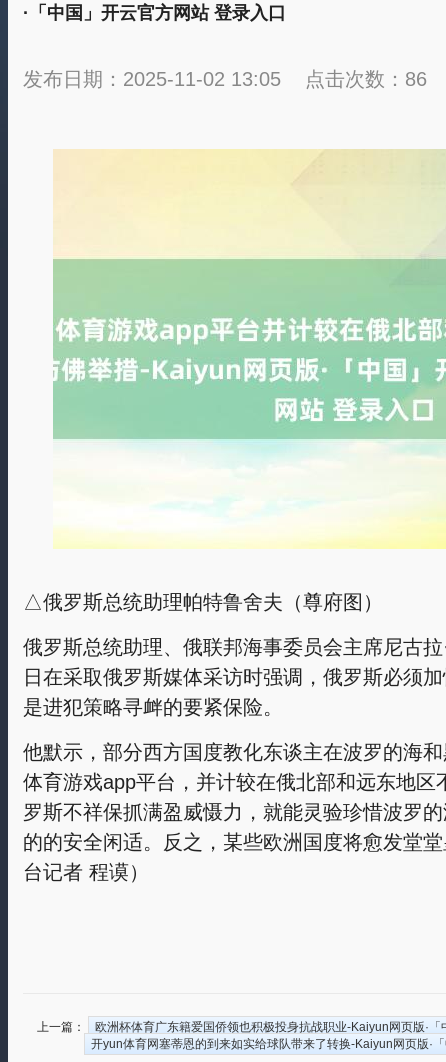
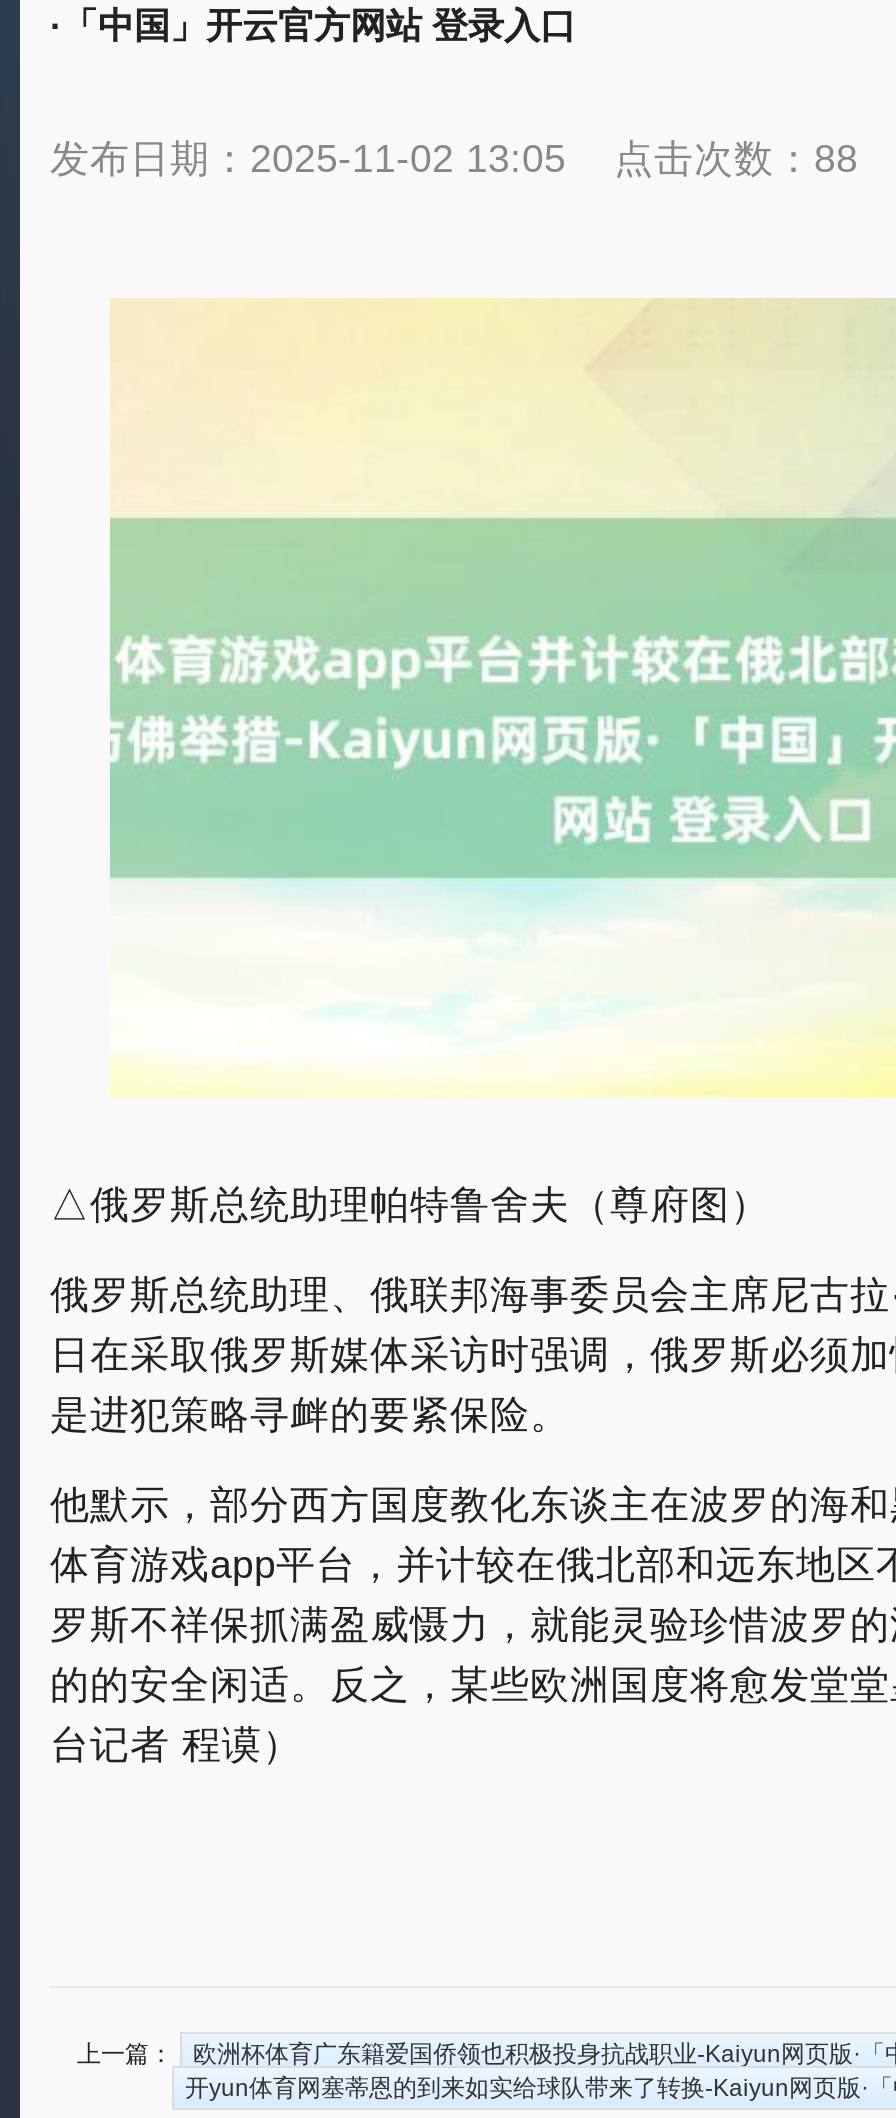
- 发布日期：2025-11-02 13:05 点击次数：86
+ 发布日期：2025-11-02 13:05 点击次数：88
